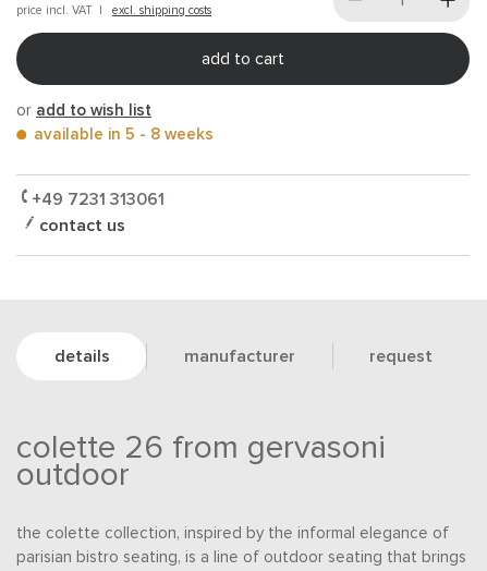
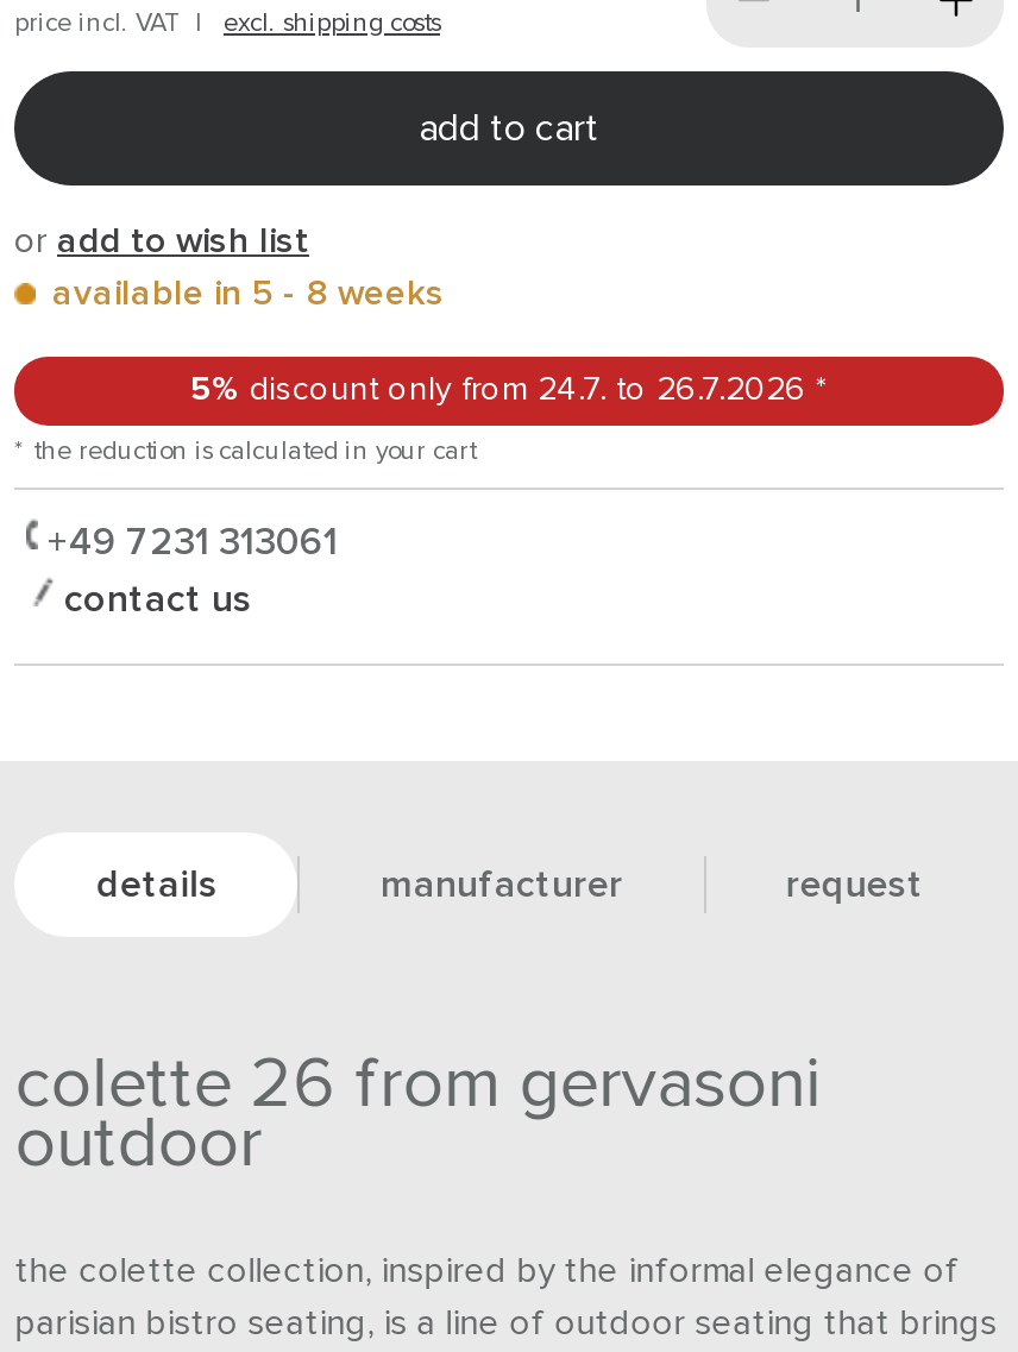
+ 5% discount only from 24.7. to 26.7.2026 *
+ * the reduction is calculated in your cart
